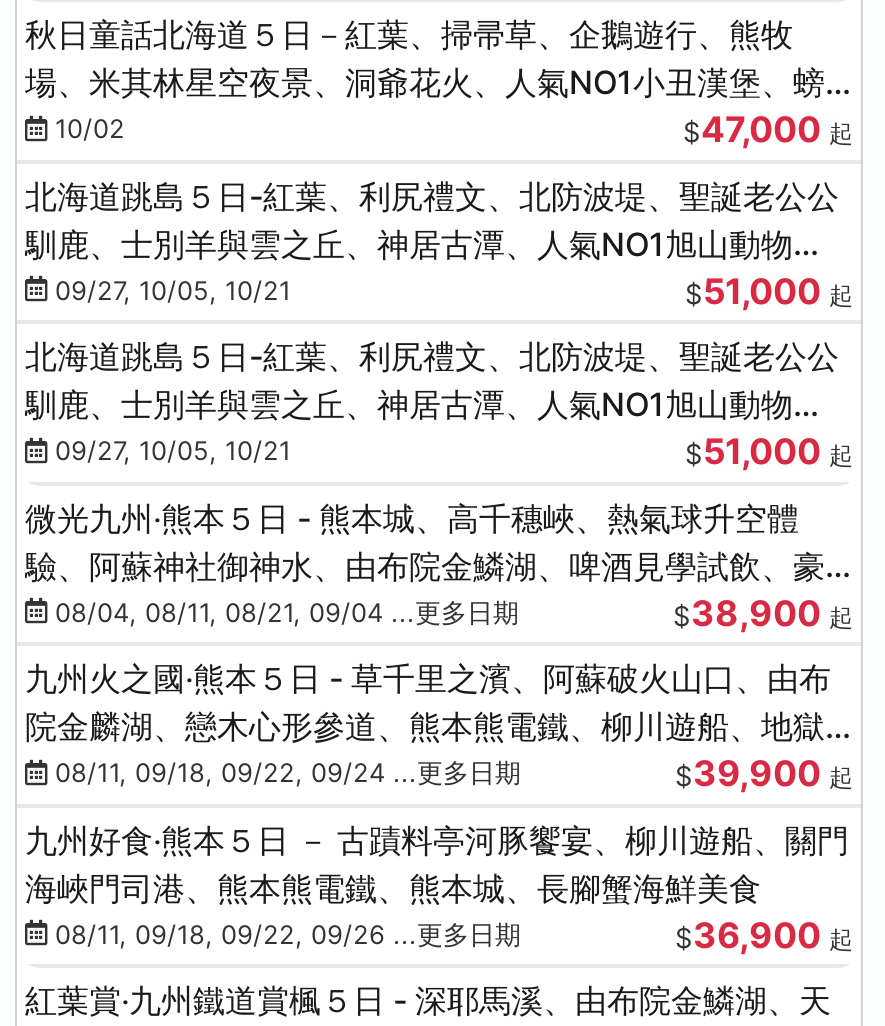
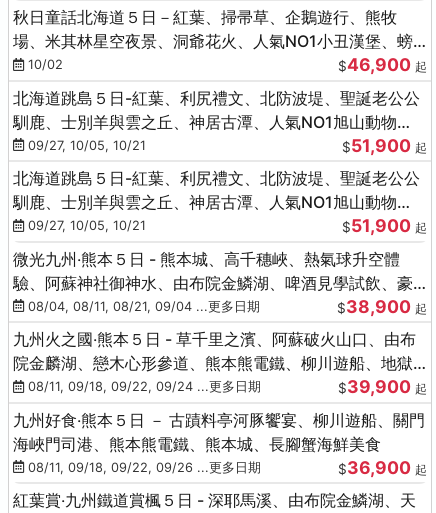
- $47,000 起
+ $46,900 起

- $51,000 起
+ $51,900 起

- $51,000 起
+ $51,900 起
